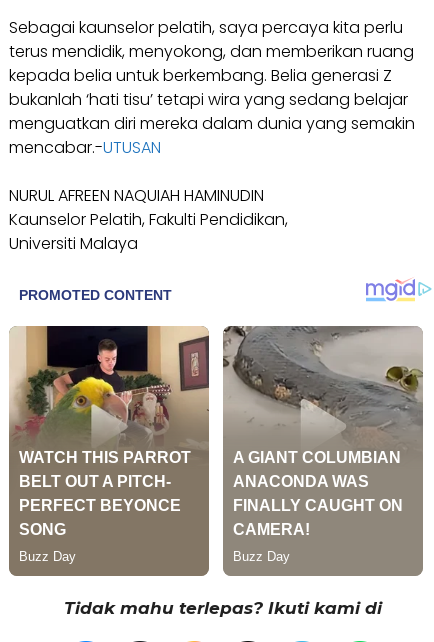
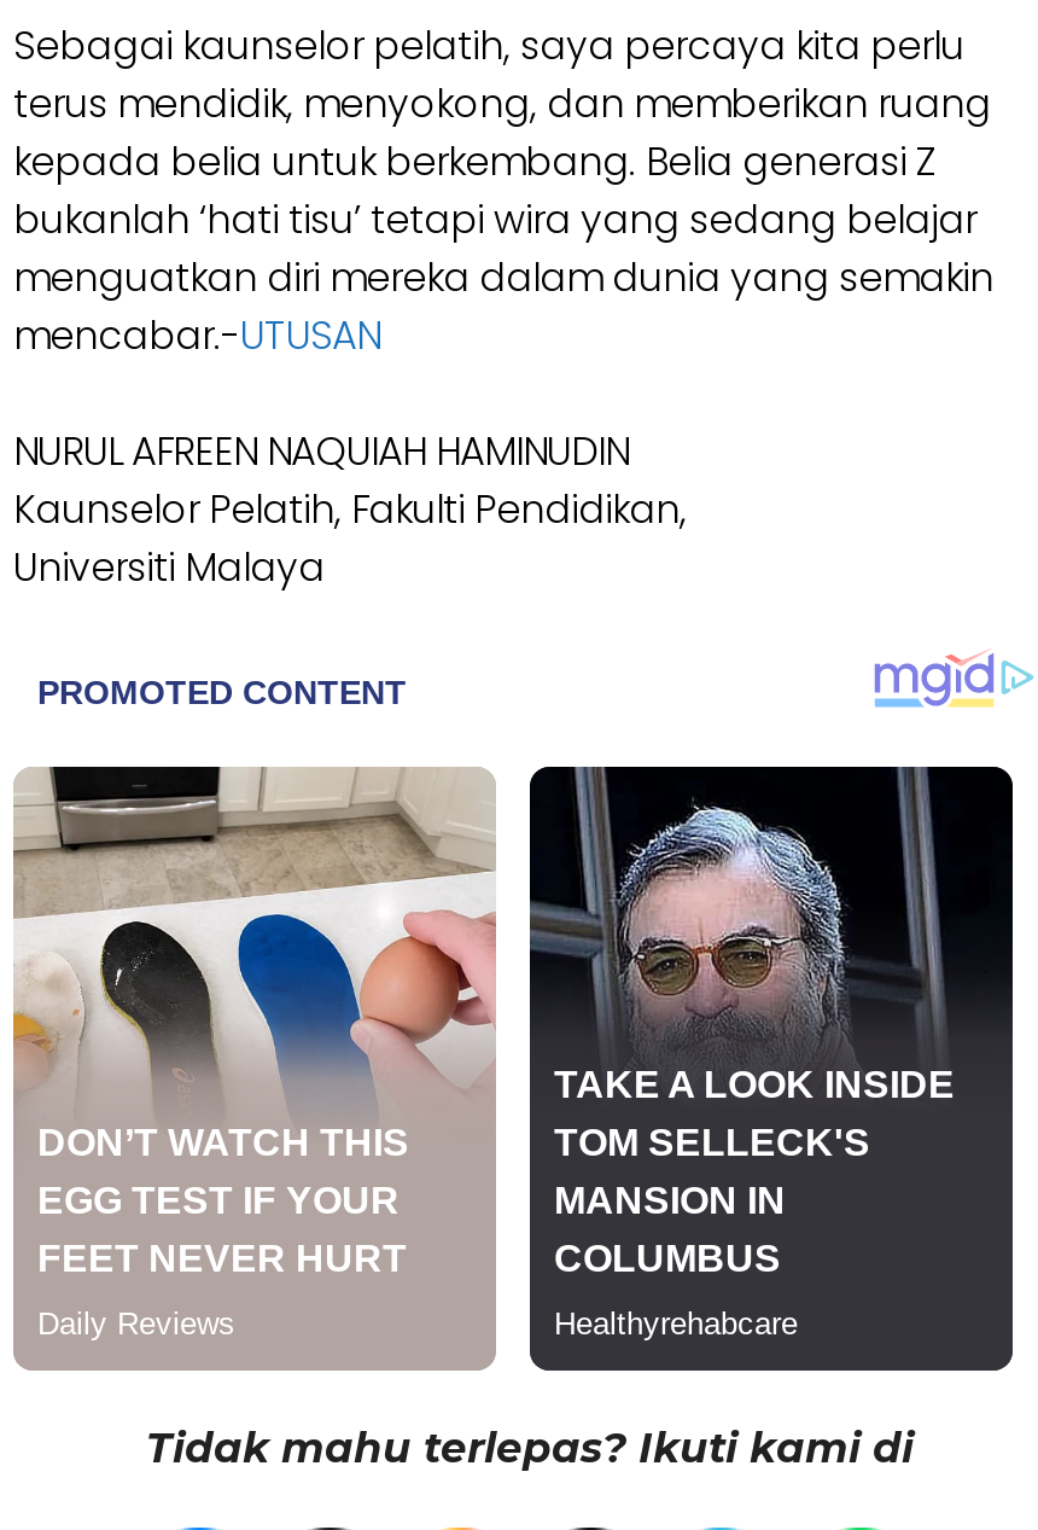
- [image]
+ [image]

- [image]
+ [image]
